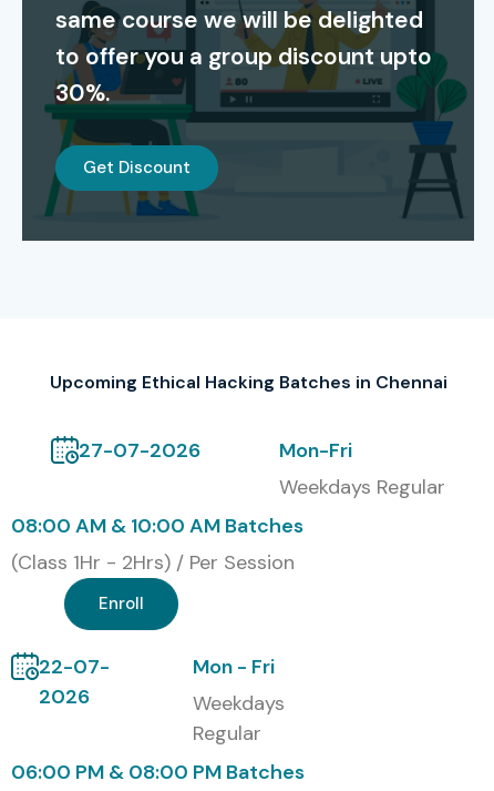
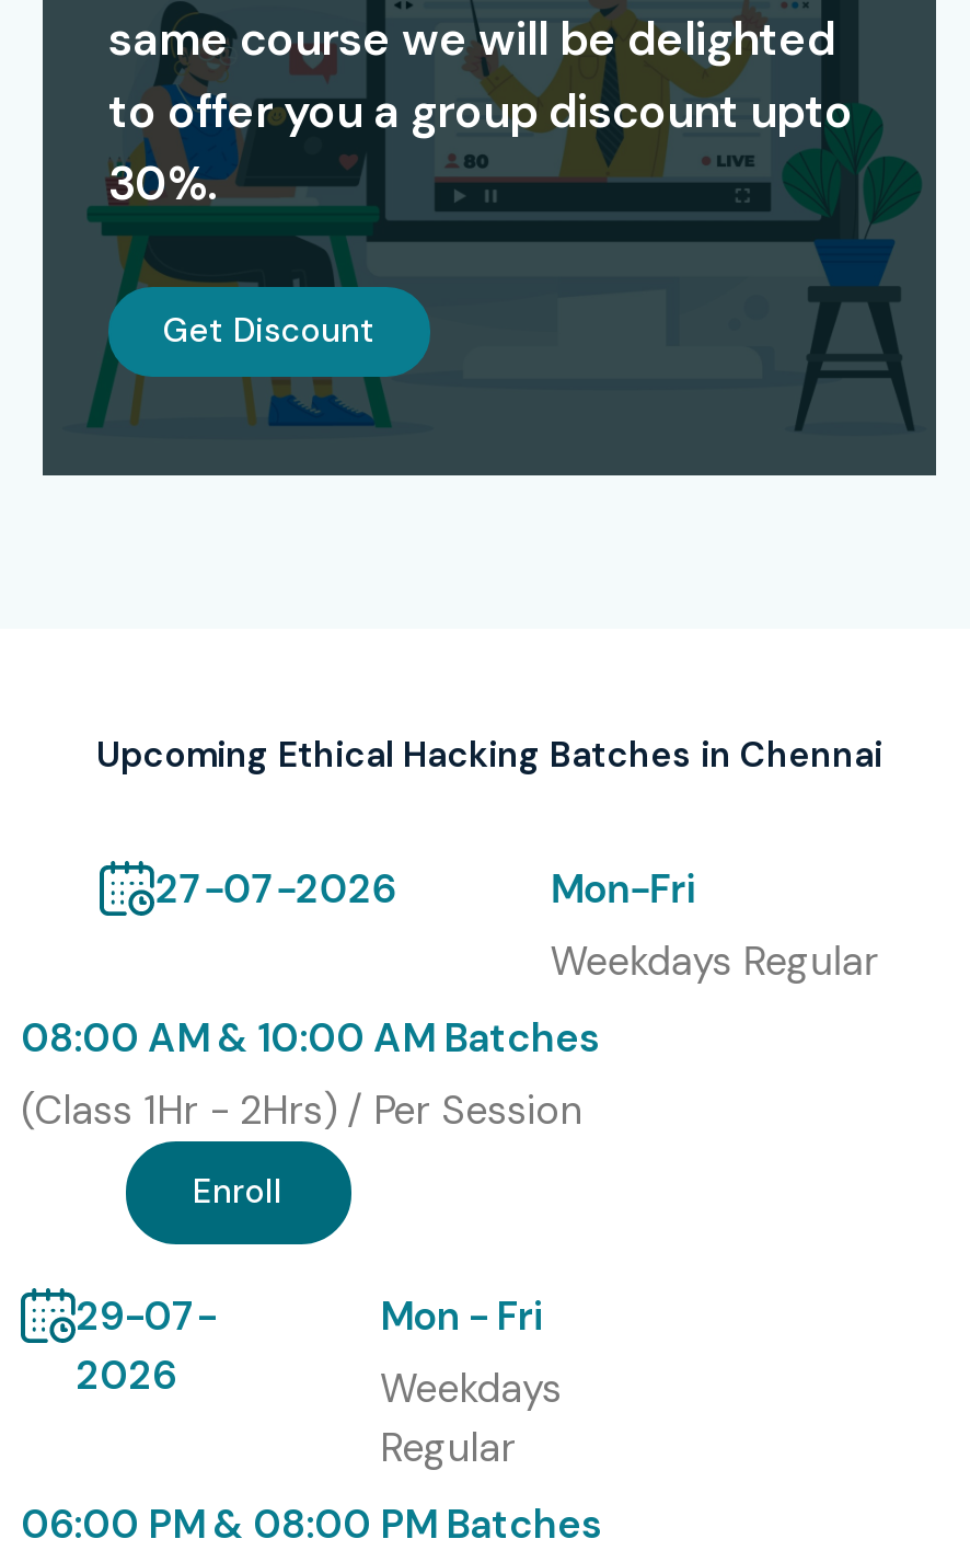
- 22-07-
+ 29-07-
